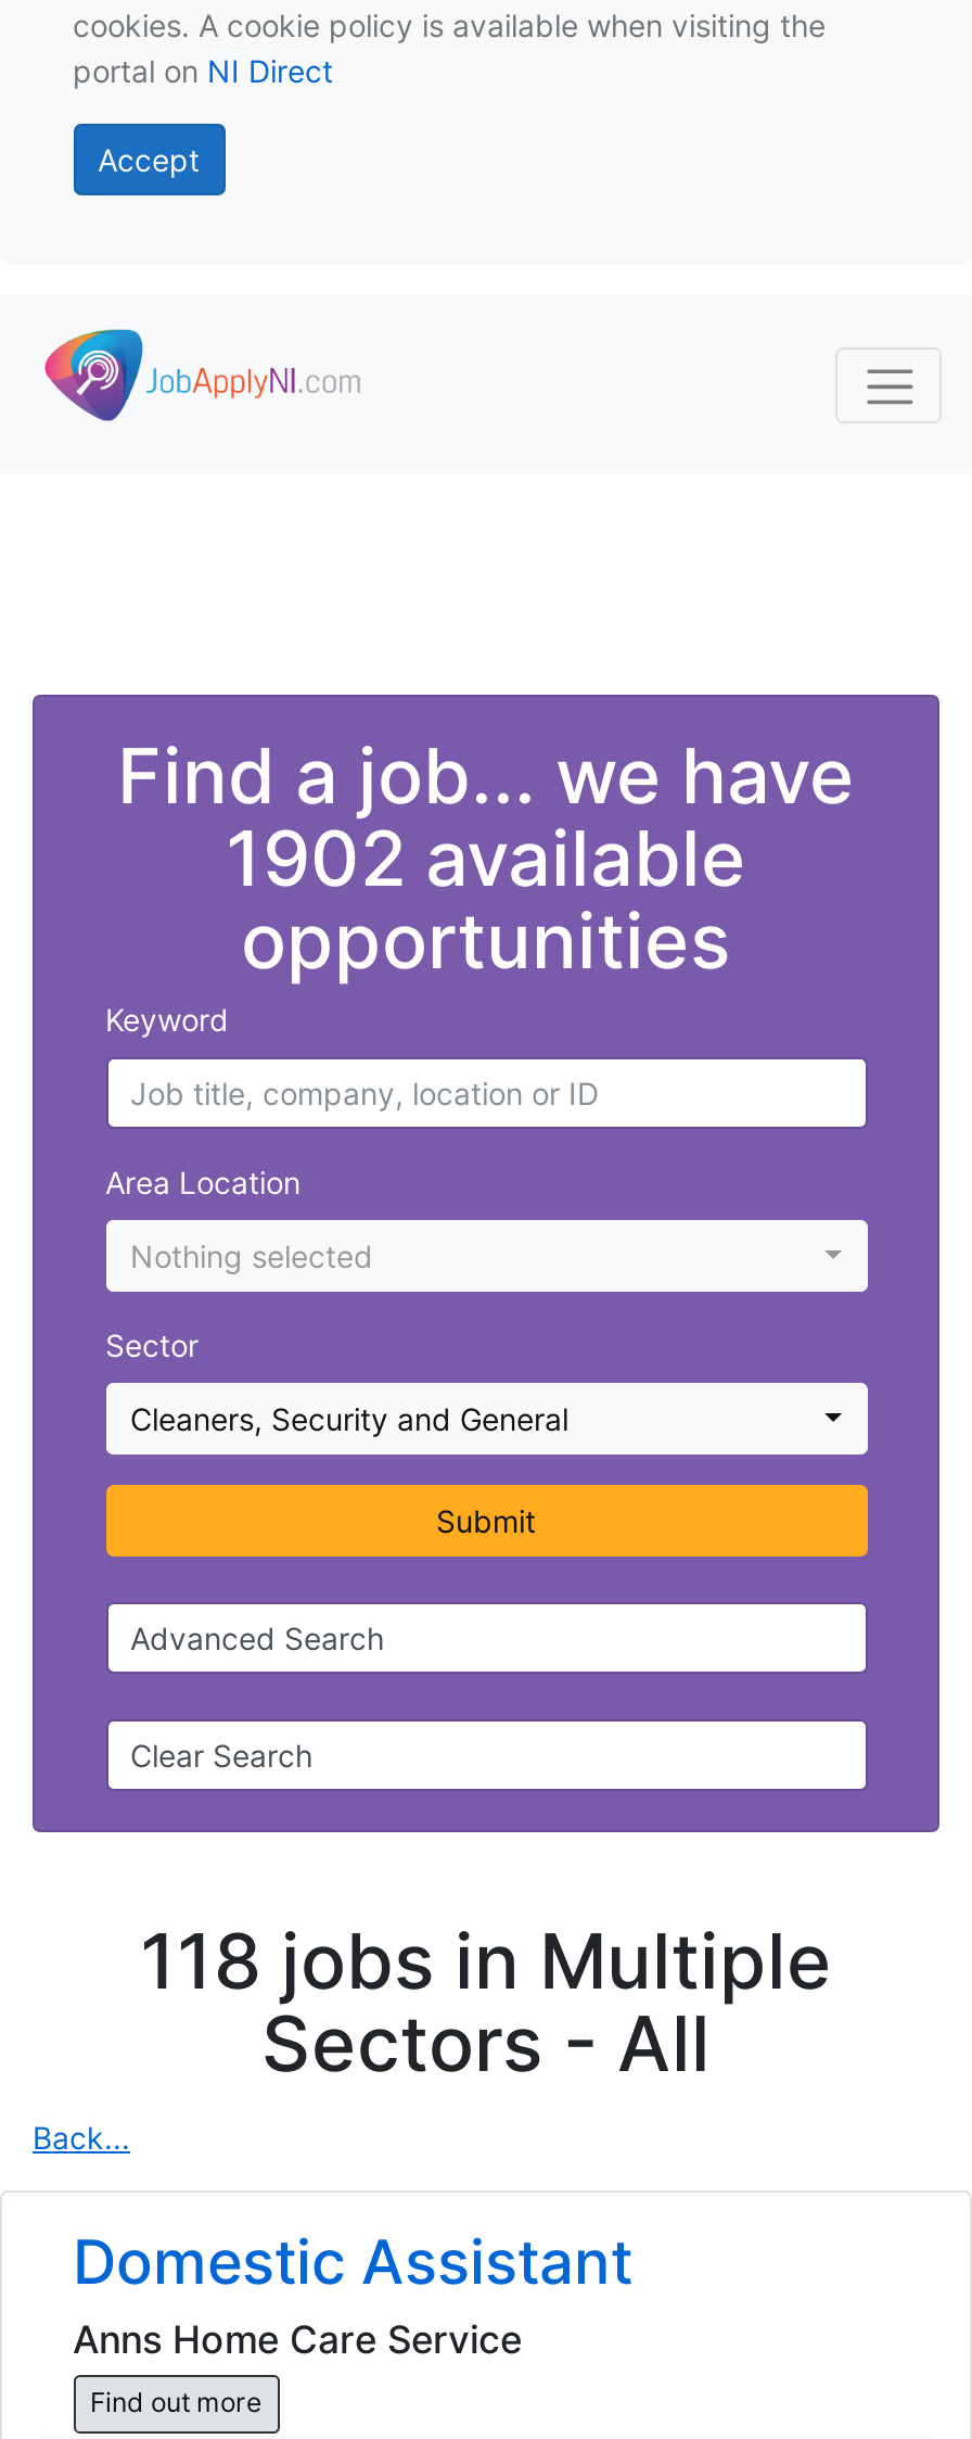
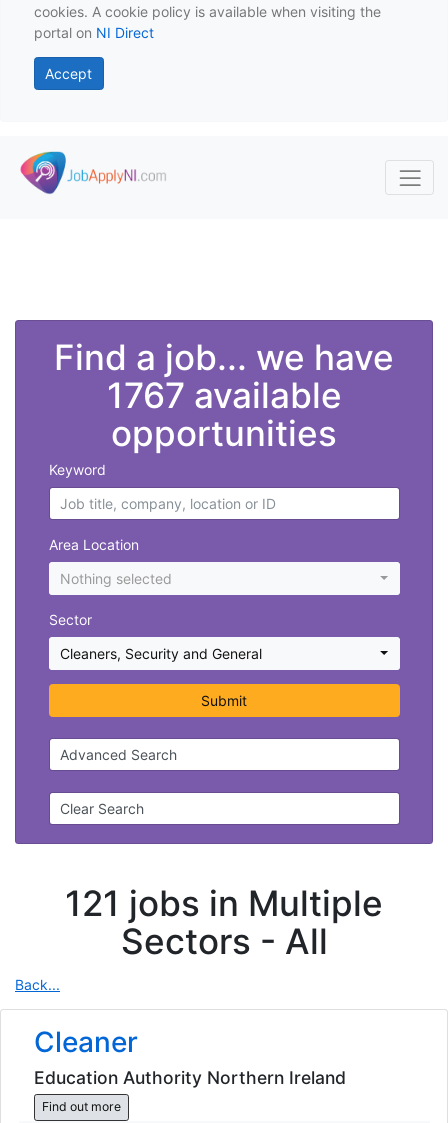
- 1902 available
+ 1767 available

- 118 jobs in Multiple
+ 121 jobs in Multiple

- Domestic Assistant
- Anns Home Care Service
+ Cleaner
+ Education Authority Northern Ireland
